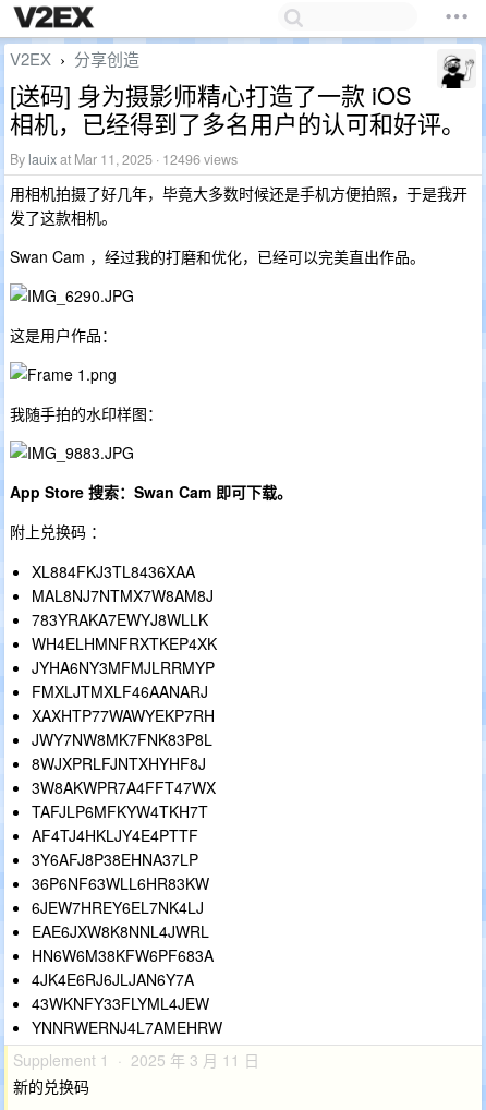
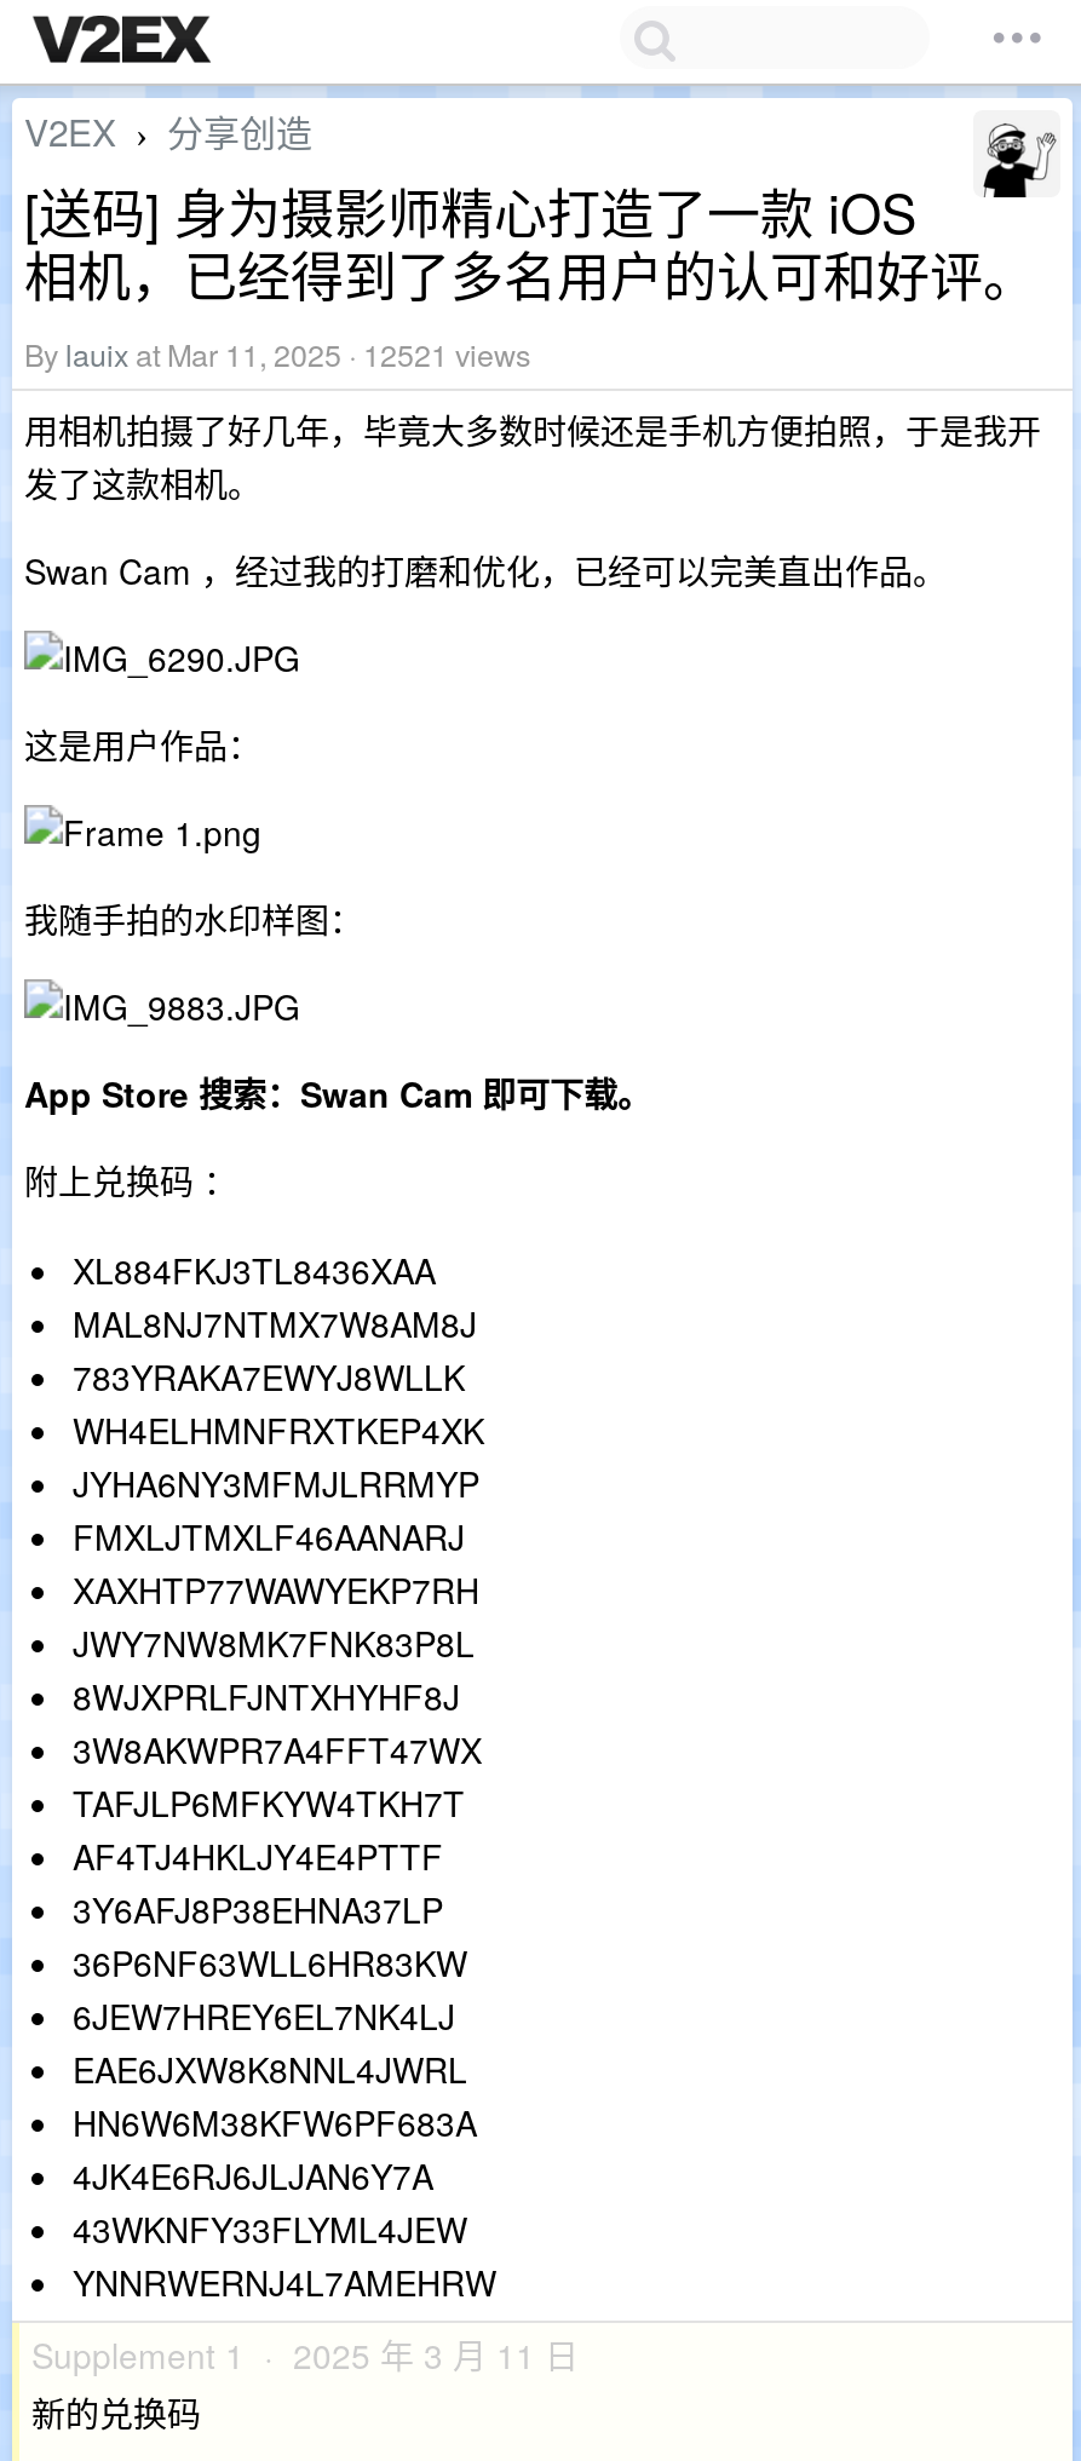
- By lauix at Mar 11, 2025 · 12496 views
+ By lauix at Mar 11, 2025 · 12521 views
